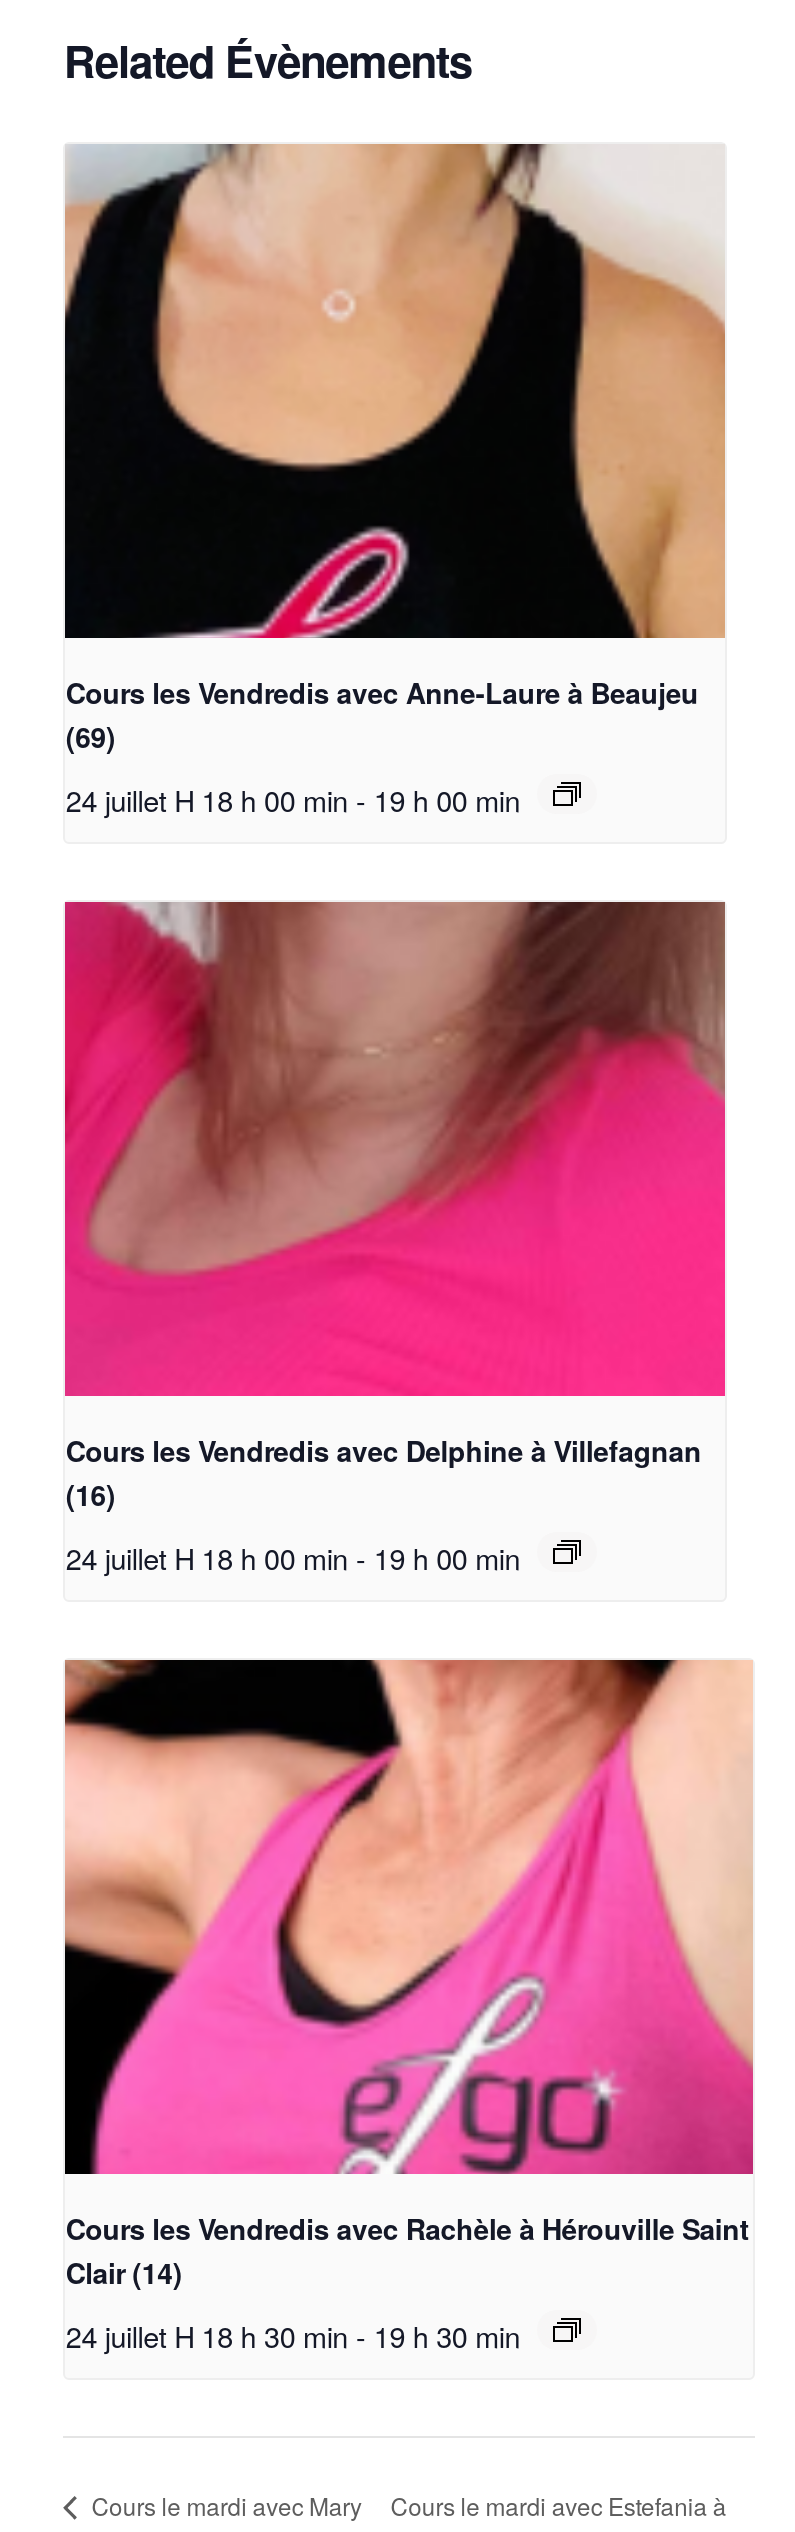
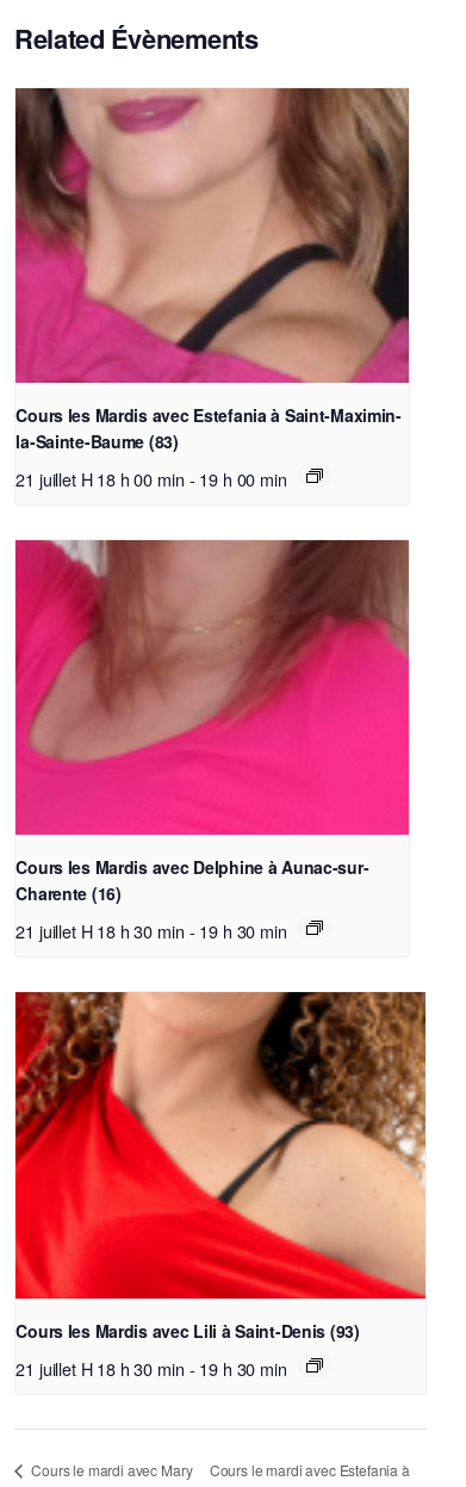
- [image]
- Cours les Vendredis avec Anne-Laure à Beaujeu
- (69)
+ [image]
+ Cours les Mardis avec Estefania à Saint-Maximin-
+ la-Sainte-Baume (83)

- 24 juillet H 18 h 00 min - 19 h 00 min
+ 21 juillet H 18 h 00 min - 19 h 00 min

- Cours les Vendredis avec Delphine à Villefagnan
- (16)
+ Cours les Mardis avec Delphine à Aunac-sur-
+ Charente (16)

- 24 juillet H 18 h 00 min - 19 h 00 min
+ 21 juillet H 18 h 30 min - 19 h 30 min

- [image]
- Cours les Vendredis avec Rachèle à Hérouville Saint
- Clair (14)
+ [image]
+ Cours les Mardis avec Lili à Saint-Denis (93)

- 24 juillet H 18 h 30 min - 19 h 30 min
+ 21 juillet H 18 h 30 min - 19 h 30 min
